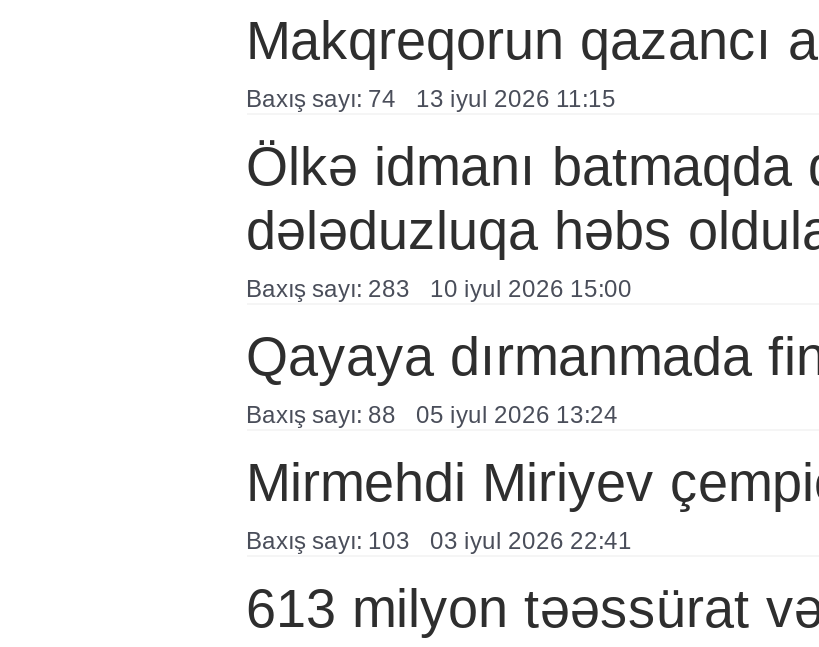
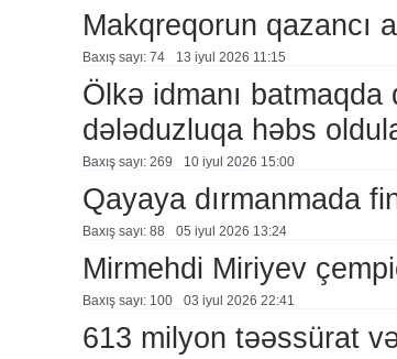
- Baxış sayı: 283 10 i̇yul 2026 15:00
+ Baxış sayı: 269 10 i̇yul 2026 15:00

- Baxış sayı: 103 03 i̇yul 2026 22:41
+ Baxış sayı: 100 03 i̇yul 2026 22:41
